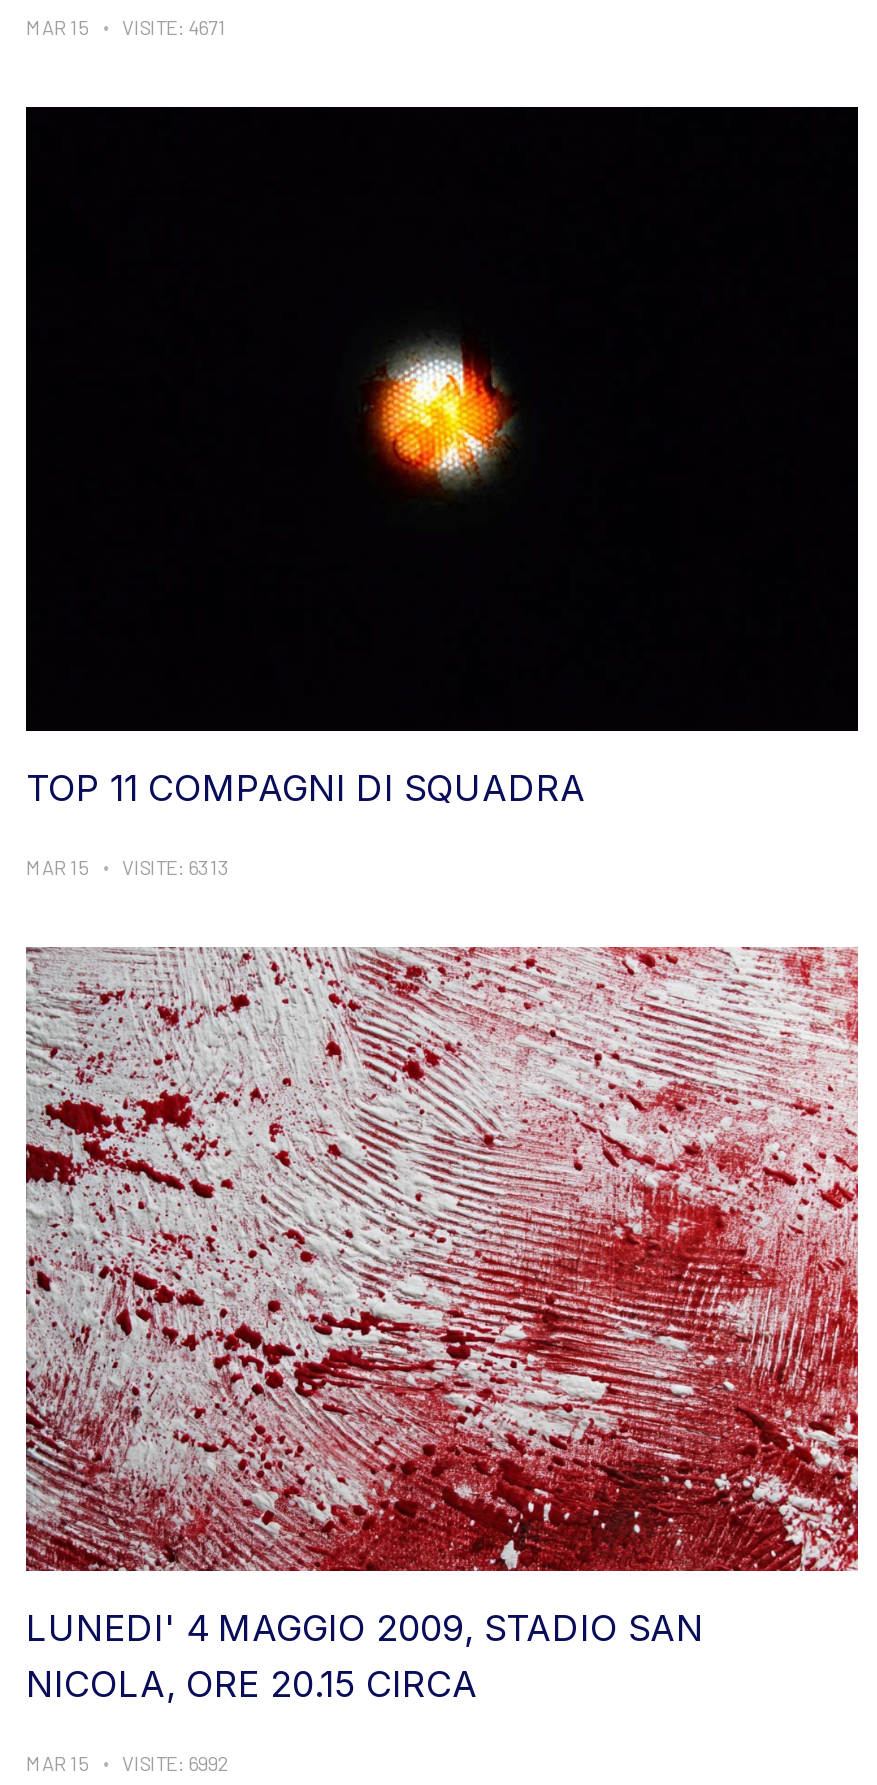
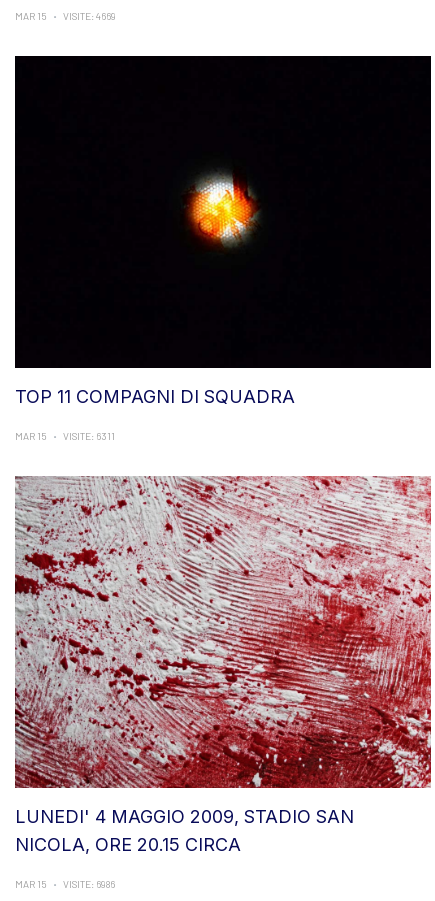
- MAR 15 VISITE: 4671
+ MAR 15 VISITE: 4669

- MAR 15 VISITE: 6313
+ MAR 15 VISITE: 6311

- MAR 15 VISITE: 6992
+ MAR 15 VISITE: 6986
